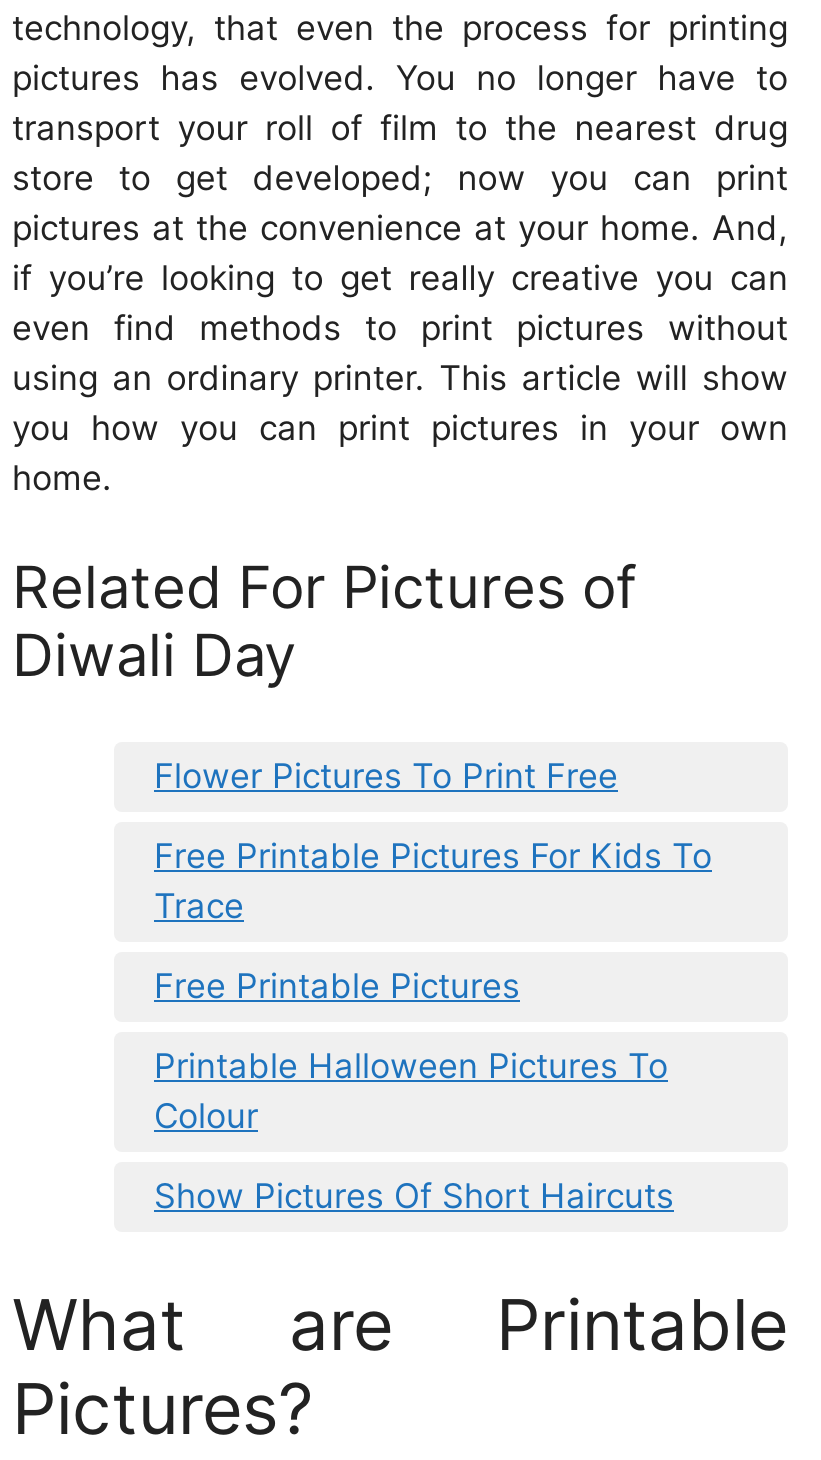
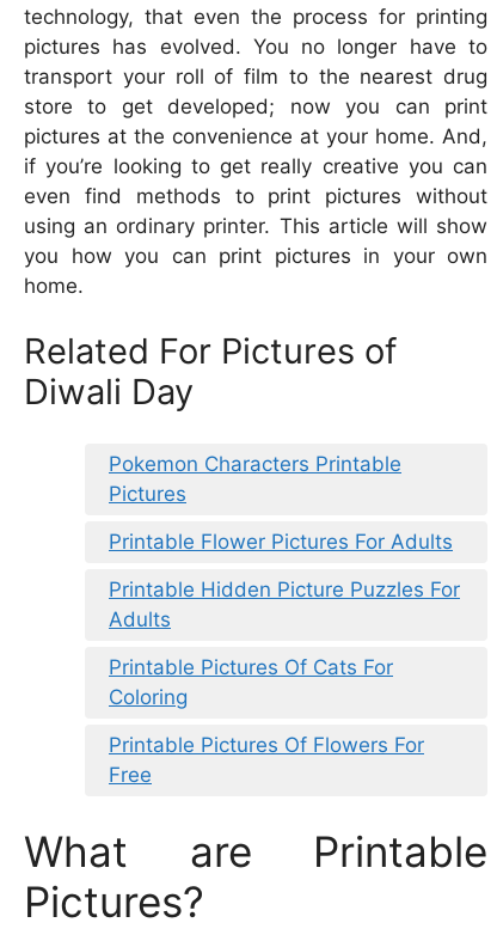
- Flower Pictures To Print Free
+ Pokemon Characters Printable
+ Pictures

- Free Printable Pictures For Kids To
- Trace
+ Printable Flower Pictures For Adults

- Free Printable Pictures
+ Printable Hidden Picture Puzzles For
+ Adults

- Printable Halloween Pictures To
- Colour
+ Printable Pictures Of Cats For
+ Coloring

- Show Pictures Of Short Haircuts
+ Printable Pictures Of Flowers For
+ Free
